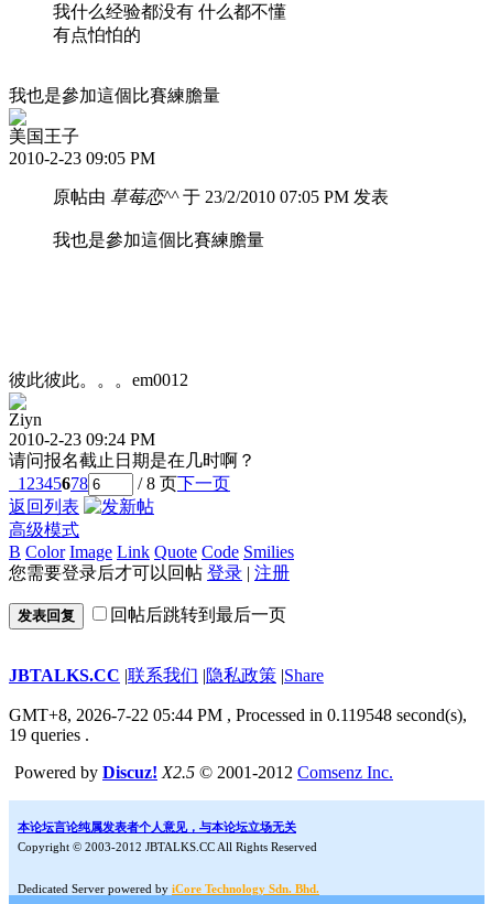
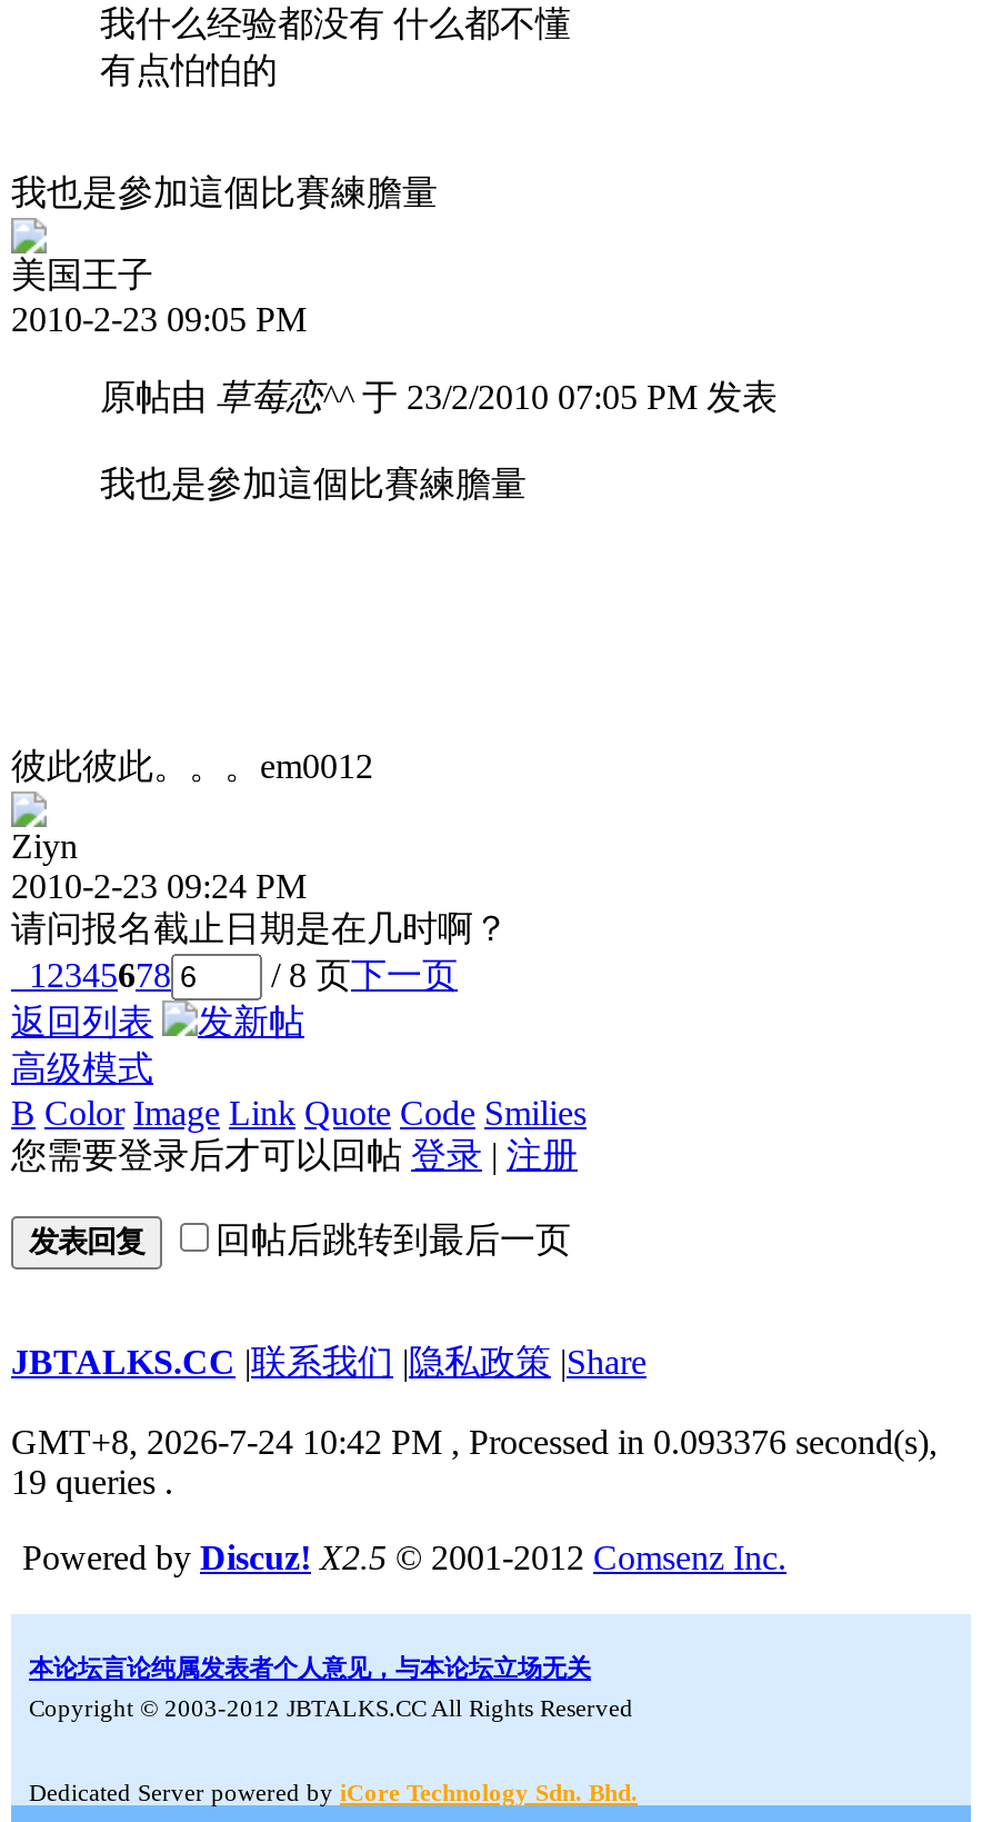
- GMT+8, 2026-7-22 05:44 PM, Processed in 0.119548 second(s),
+ GMT+8, 2026-7-24 10:42 PM, Processed in 0.093376 second(s),
